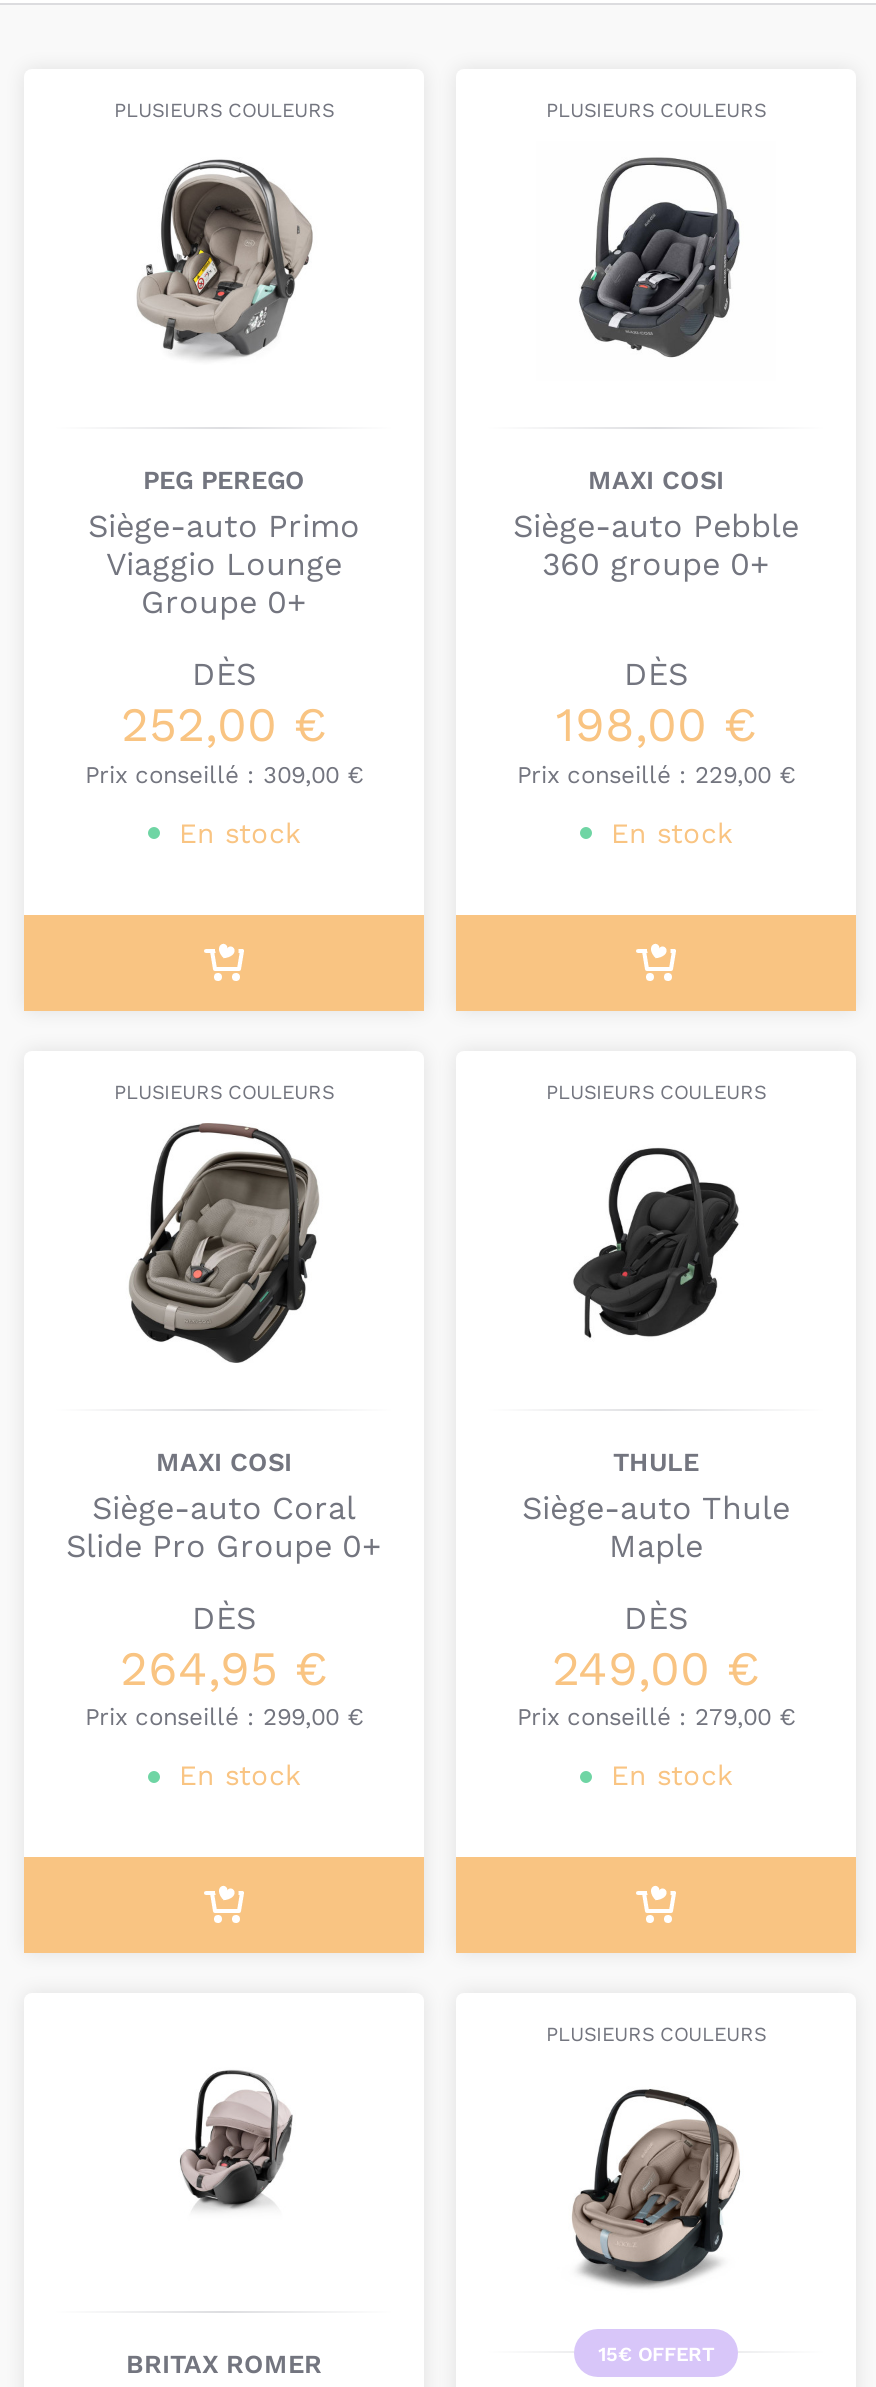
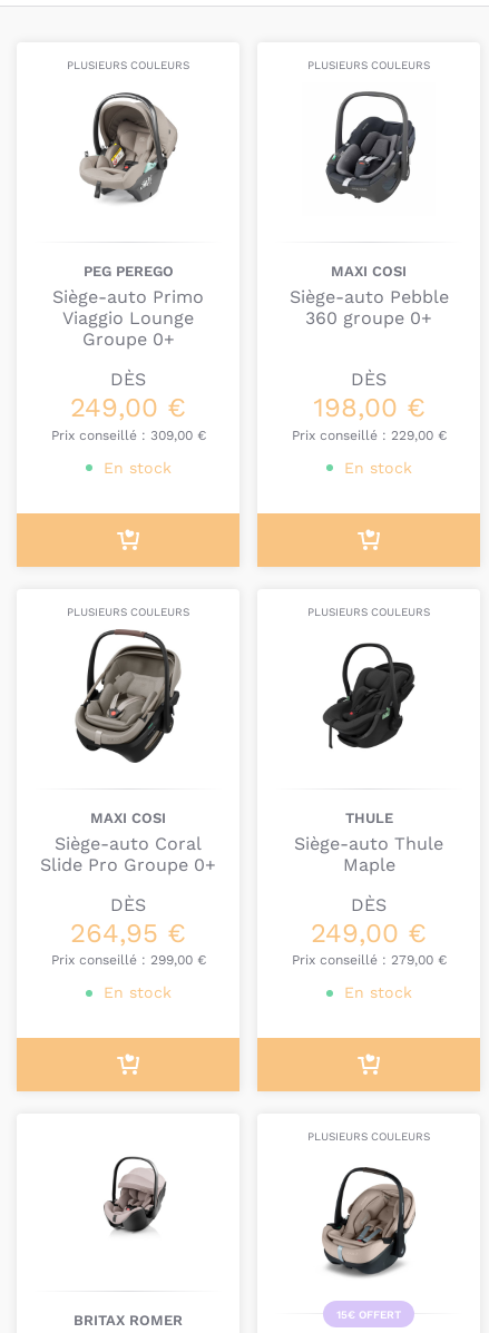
- 252,00 €
+ 249,00 €
